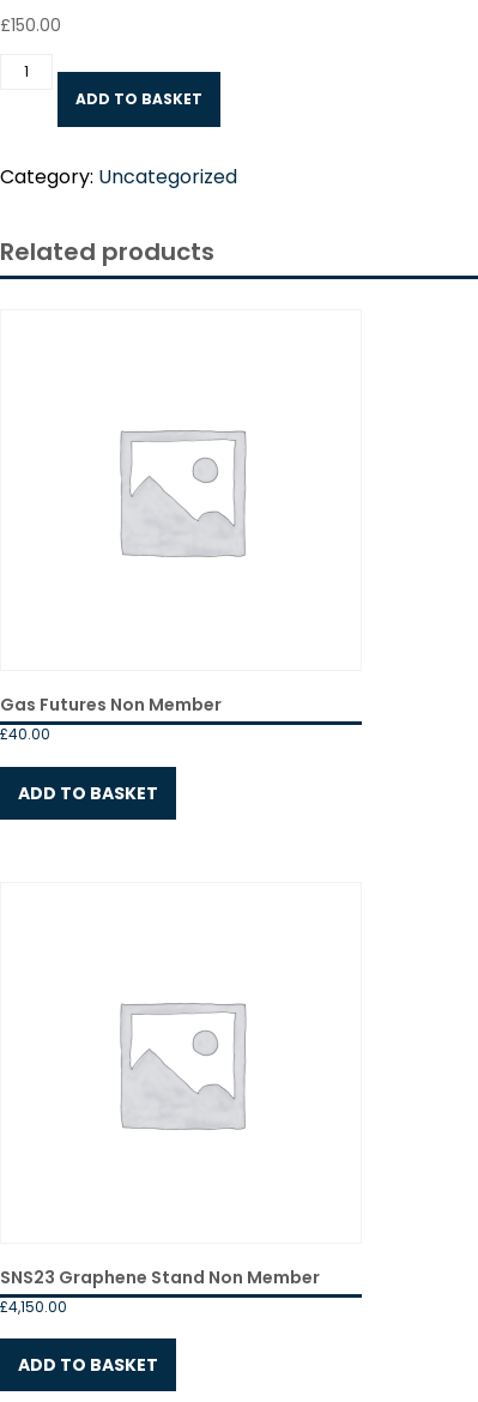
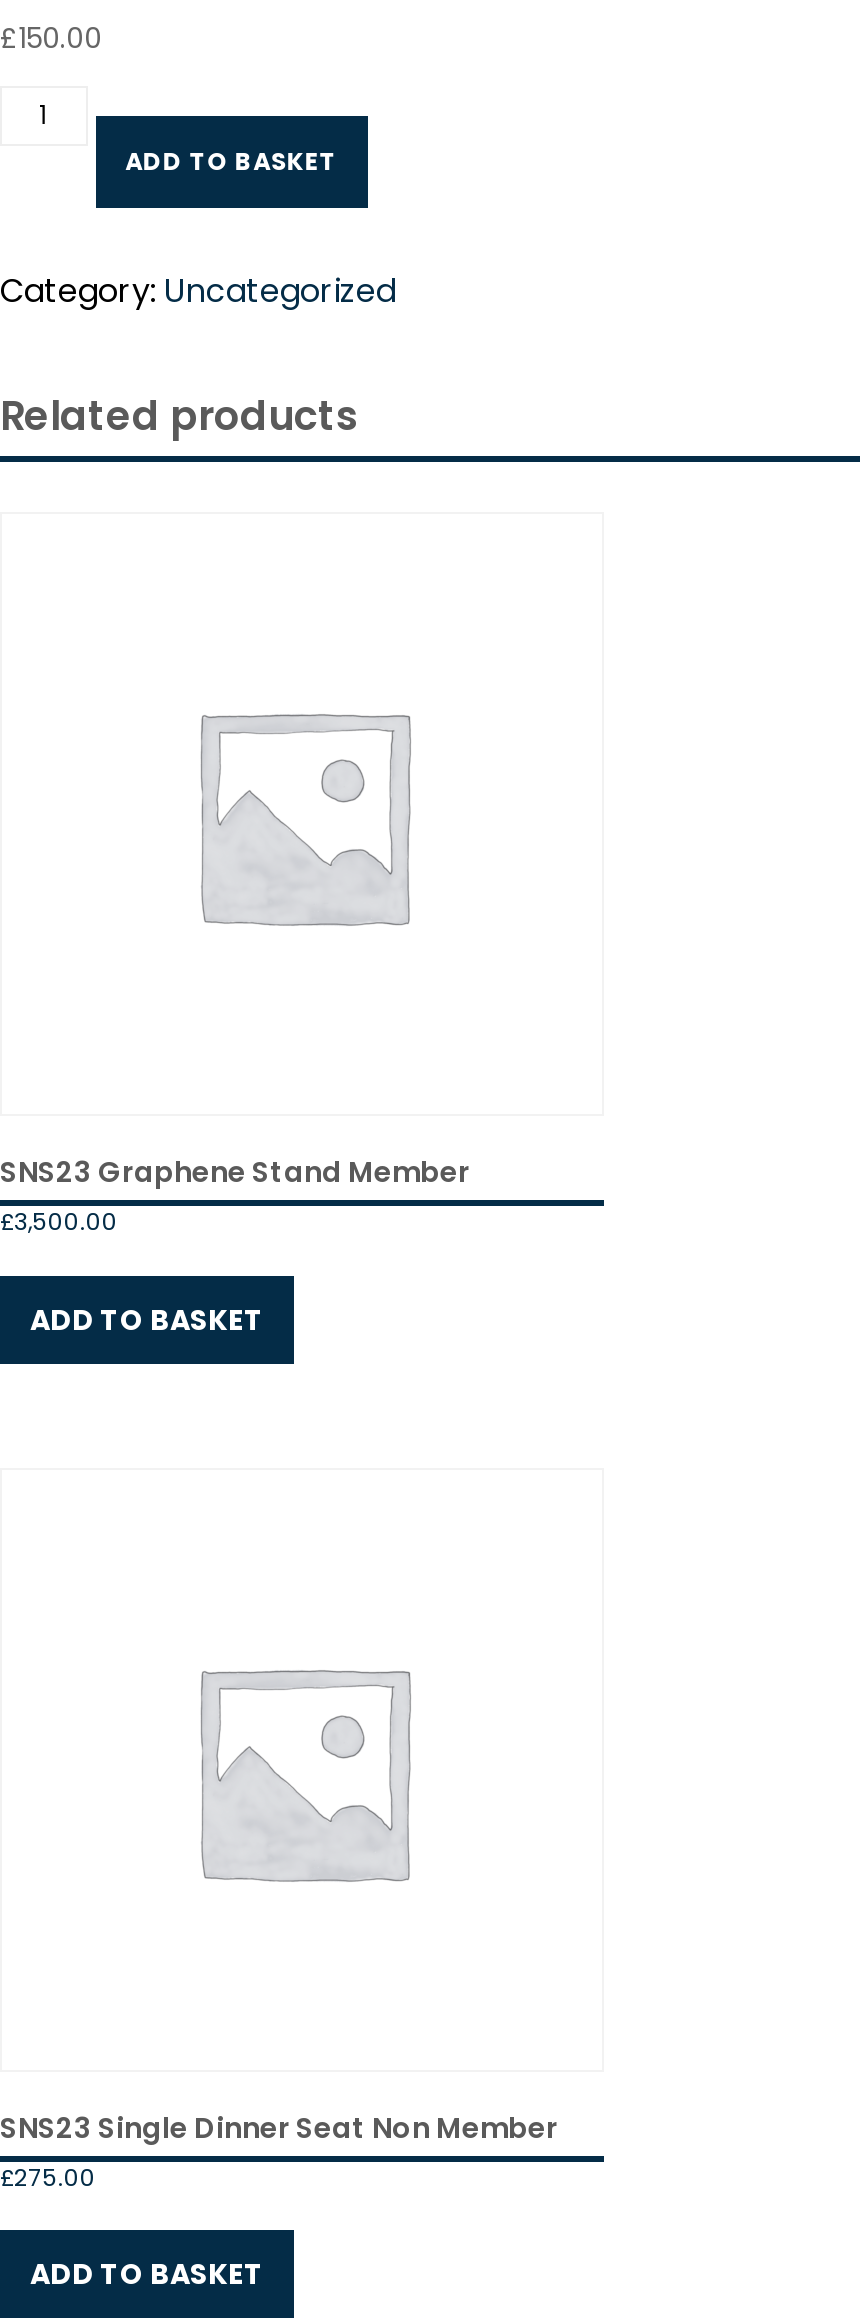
- Gas Futures Non Member
+ SNS23 Graphene Stand Member

- £40.00
+ £3,500.00

- SNS23 Graphene Stand Non Member
- £4,150.00
+ SNS23 Single Dinner Seat Non Member
+ £275.00
